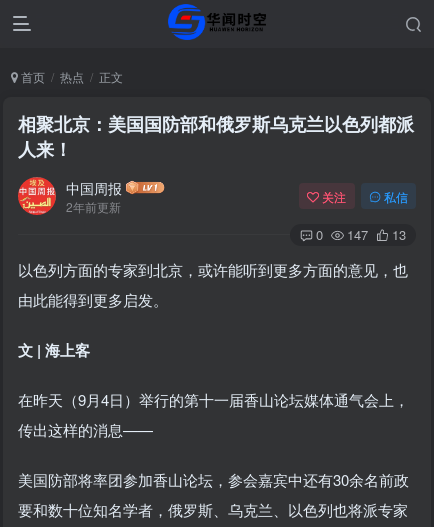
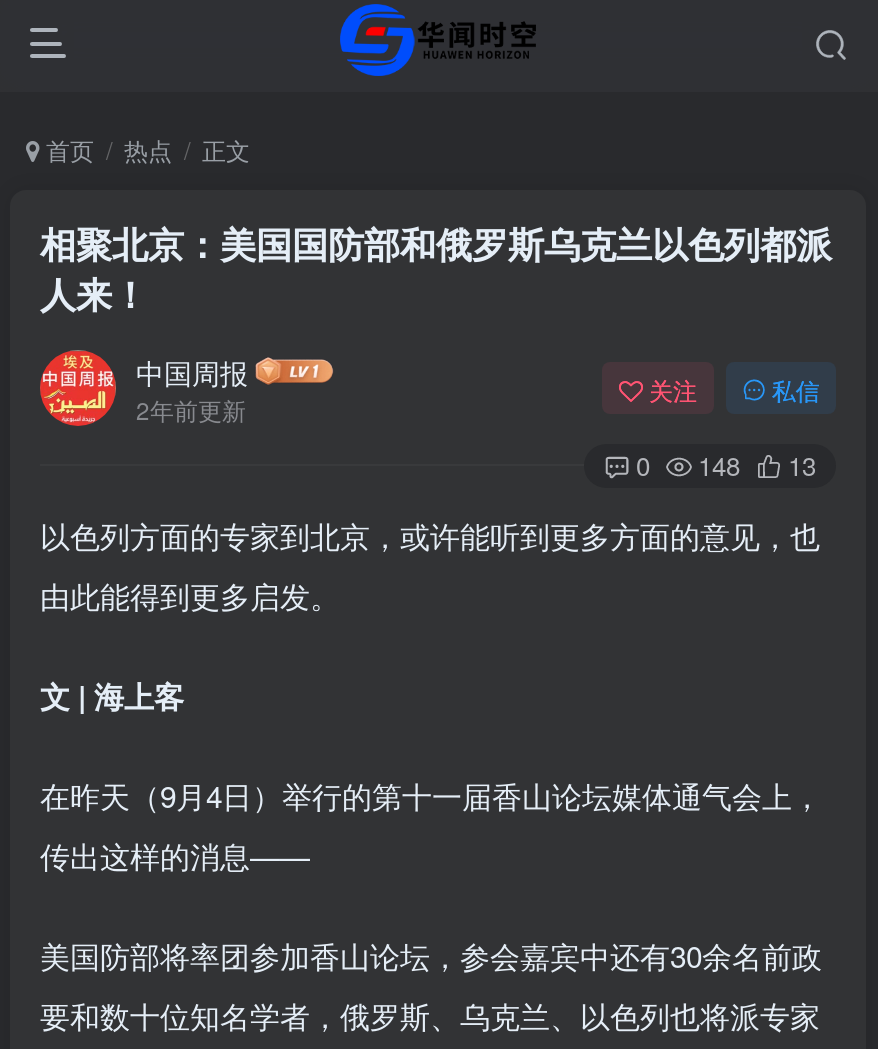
- 0 147 13
+ 0 148 13
